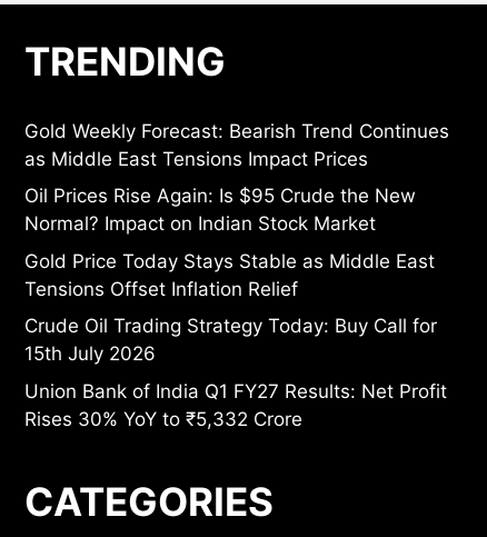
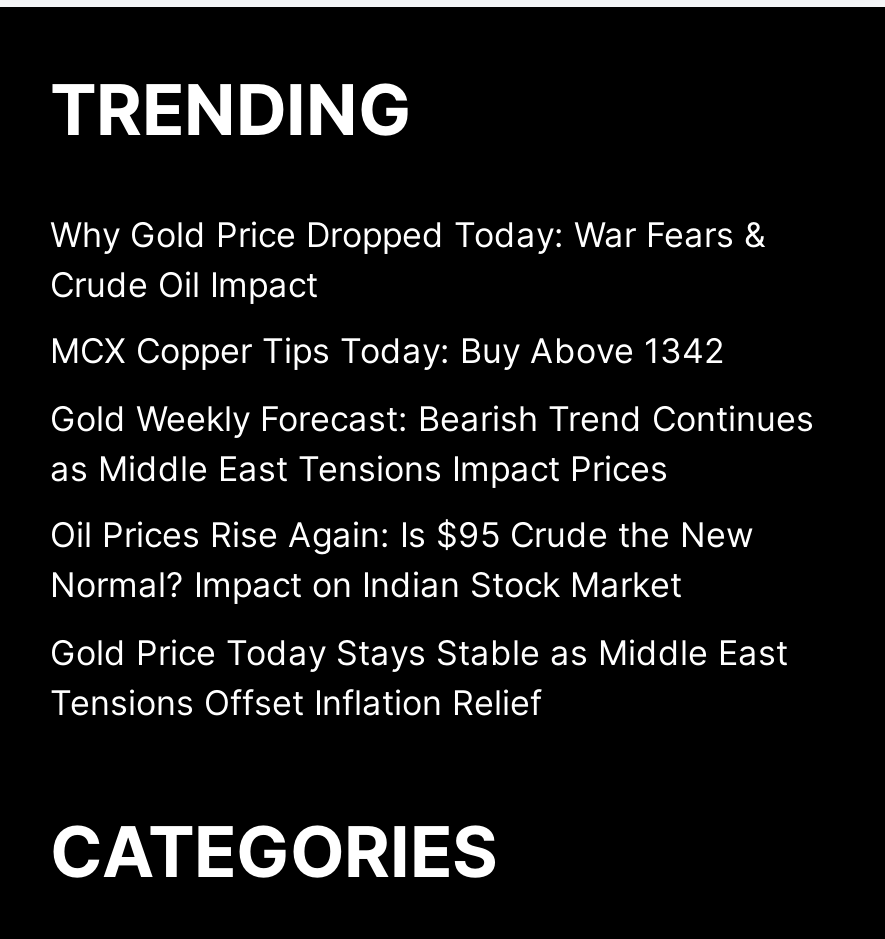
+ Why Gold Price Dropped Today: War Fears &
+ Crude Oil Impact
+ MCX Copper Tips Today: Buy Above 1342

moved down: Gold Weekly Forecast: Bearish Trend Continues | as Middle East Tensions Impact Prices | Oil Prices Rise Again: Is $95 Crude the New | Normal? Impact on Indian Stock Market | Gold Price Today Stays Stable as Middle East | Tensions Offset Inflation Relief

- Crude Oil Trading Strategy Today: Buy Call for
- 15th July 2026
- Union Bank of India Q1 FY27 Results: Net Profit
- Rises 30% YoY to ₹5,332 Crore
